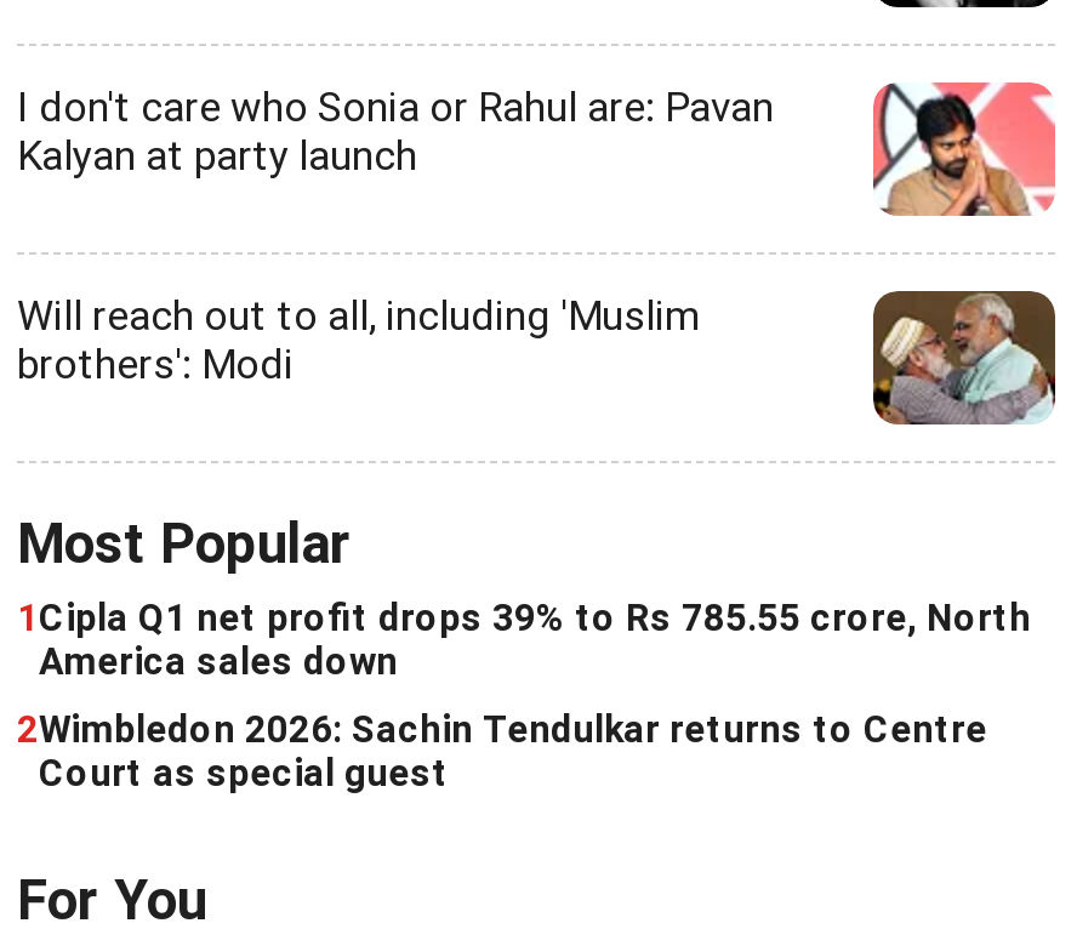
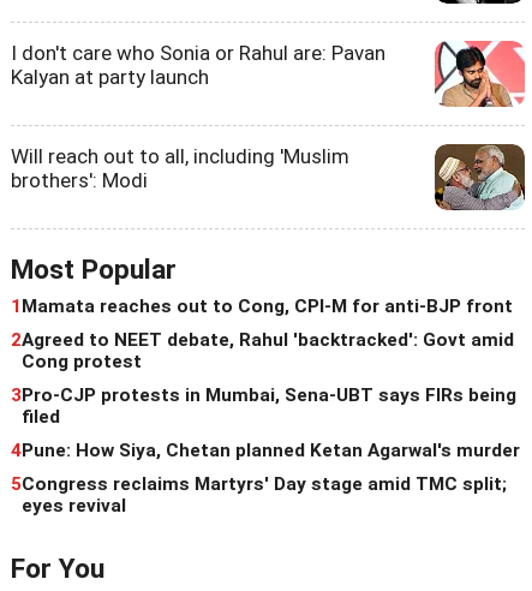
- 1 Cipla Q1 net profit drops 39% to Rs 785.55 crore, North
- America sales down
- 2Wimbledon 2026: Sachin Tendulkar returns to Centre
- Court as special guest
+ 1 Mamata reaches out to Cong, CPI-M for anti-BJP front
+ 2Agreed to NEET debate, Rahul 'backtracked': Govt amid
+ Cong protest
+ 3Pro-CJP protests in Mumbai, Sena-UBT says FIRs being
+ filed
+ 4Pune: How Siya, Chetan planned Ketan Agarwal's murder
+ 5Congress reclaims Martyrs' Day stage amid TMC split;
+ eyes revival
